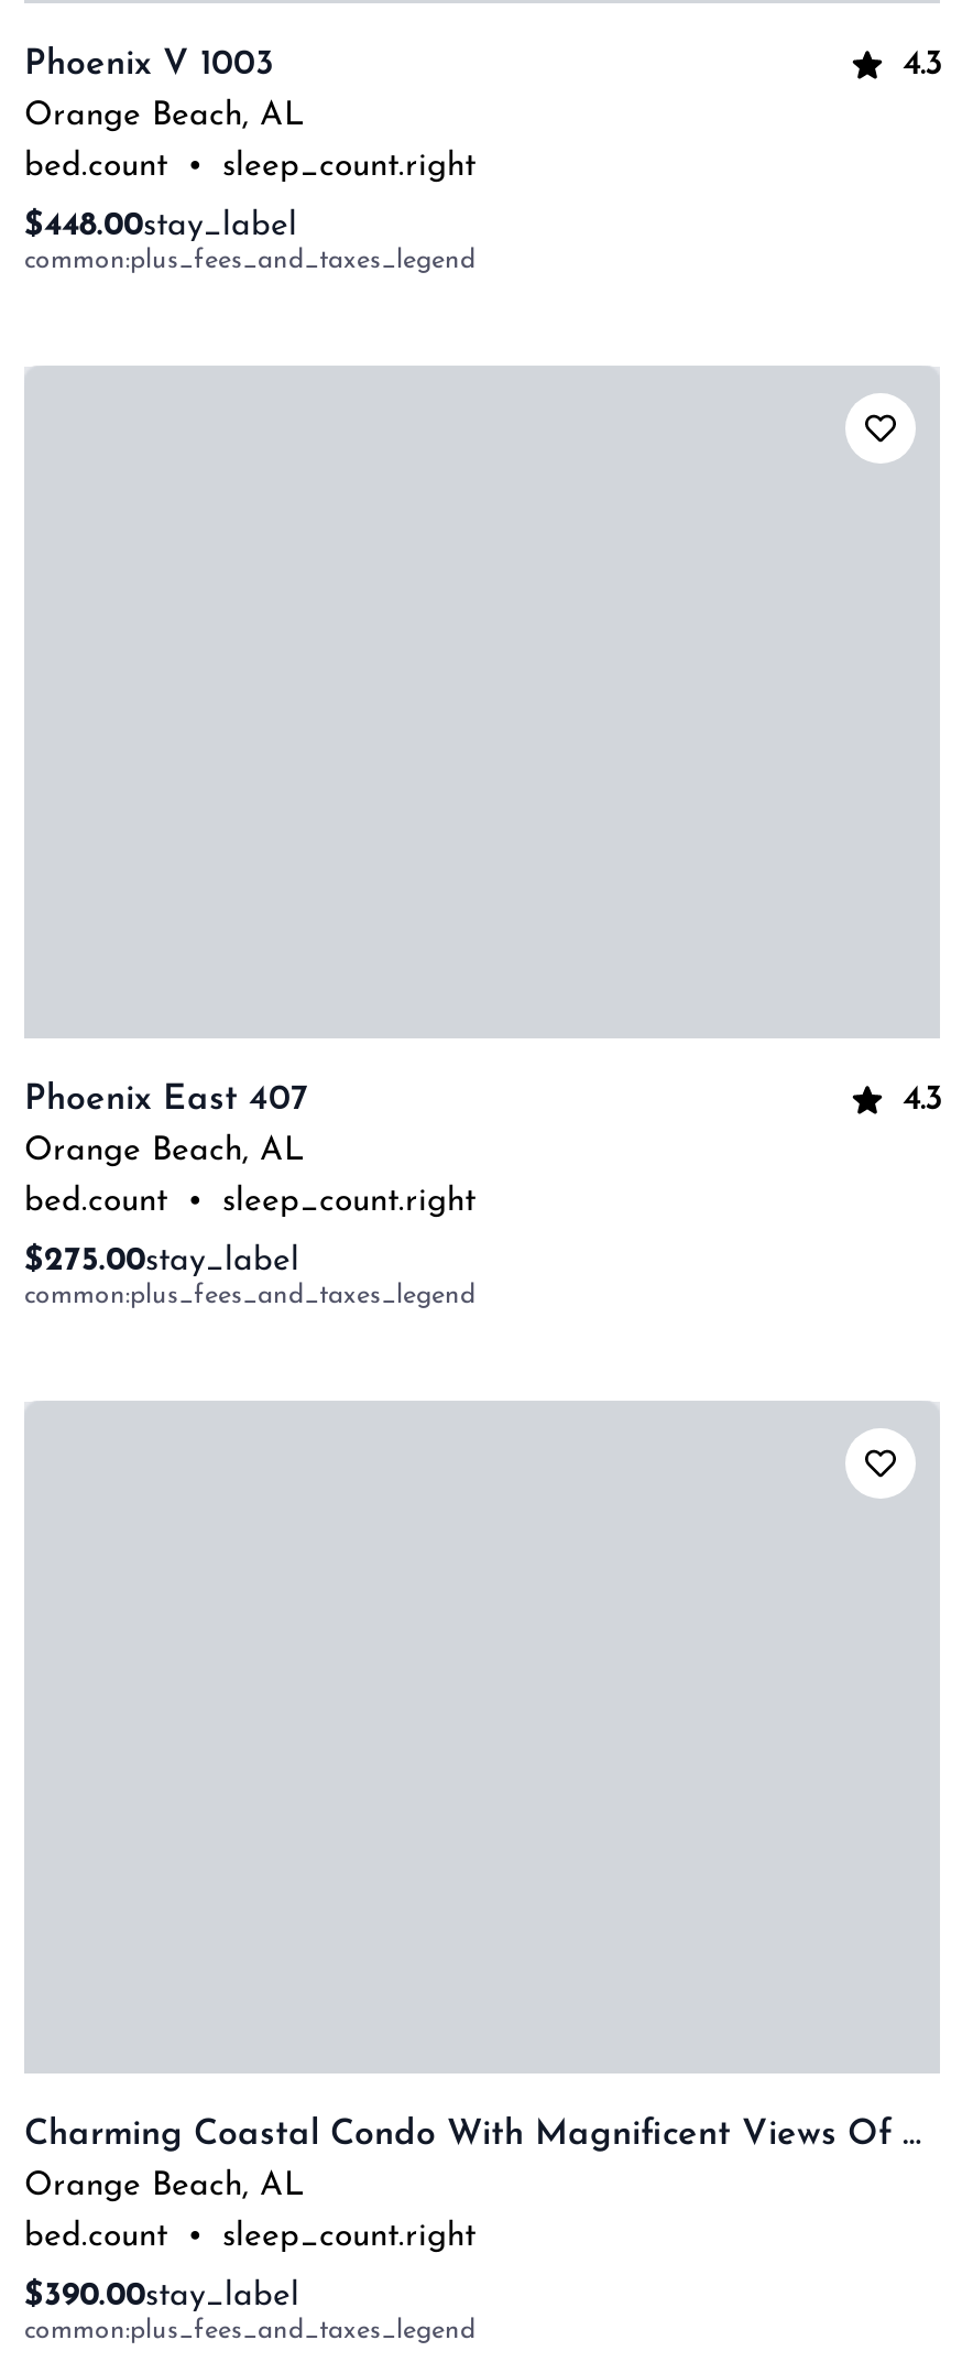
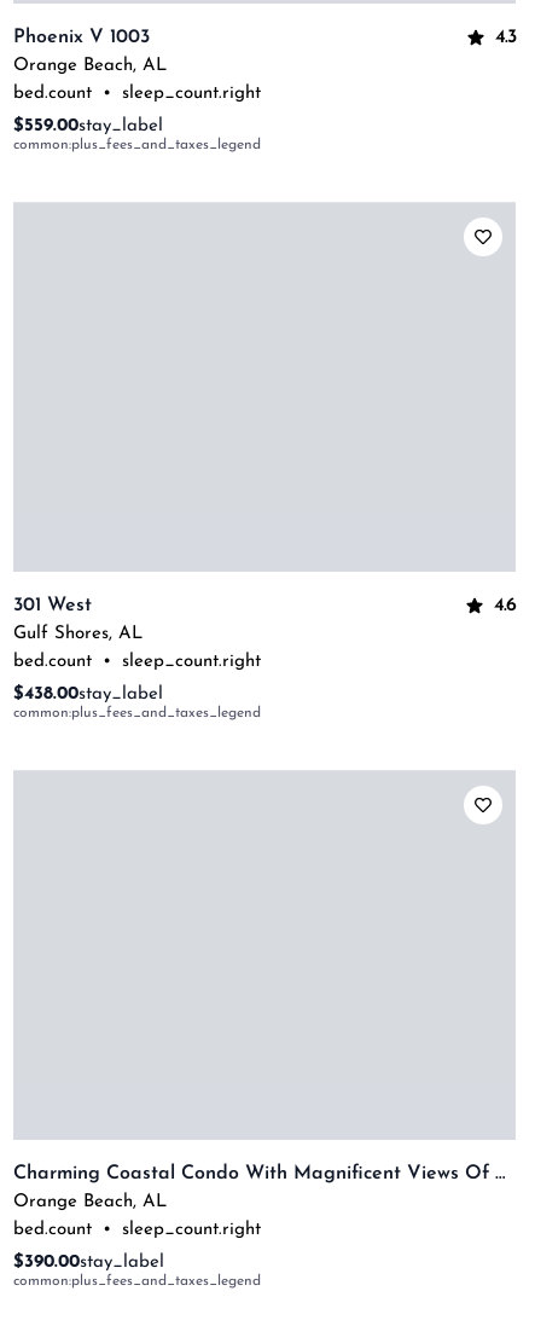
- $448.00stay_label
+ $559.00stay_label

- Phoenix East 407
- 4.3
+ 301 West
+ 4.6

- Orange Beach, AL
+ Gulf Shores, AL

- $275.00stay_label
+ $438.00stay_label
